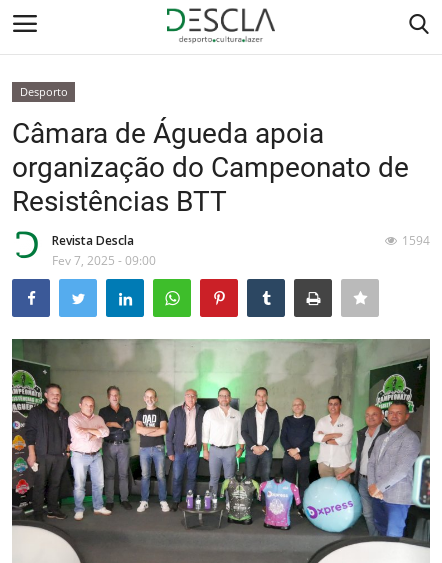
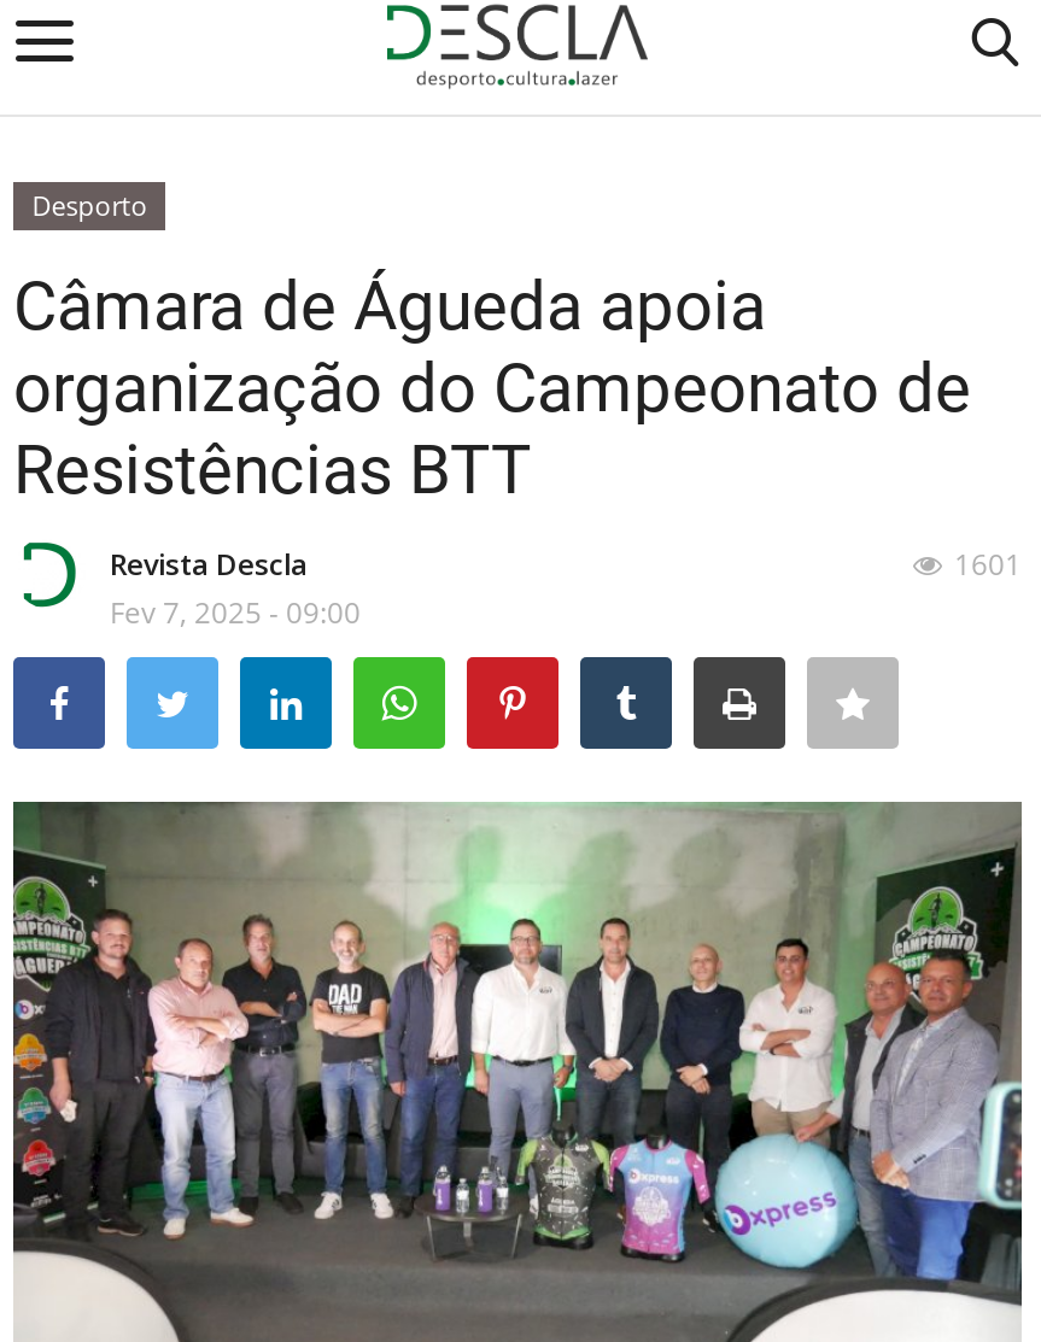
- 1594
+ 1601
